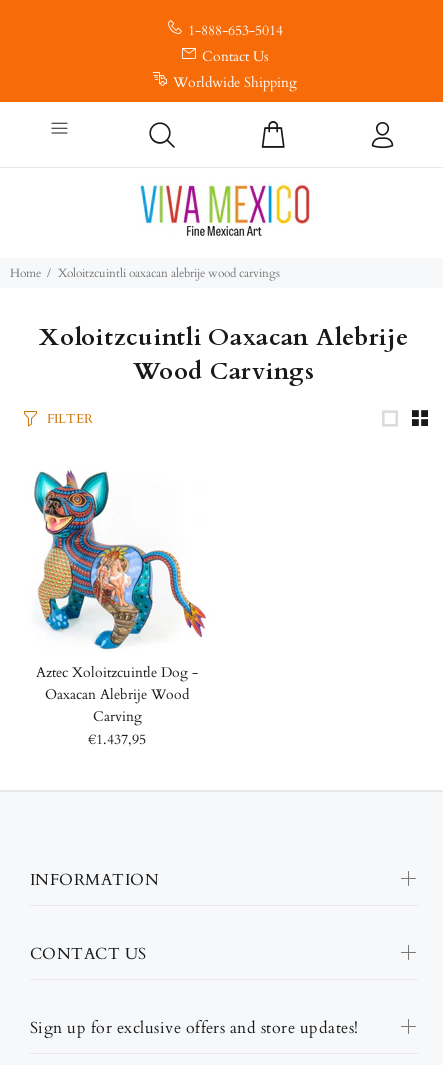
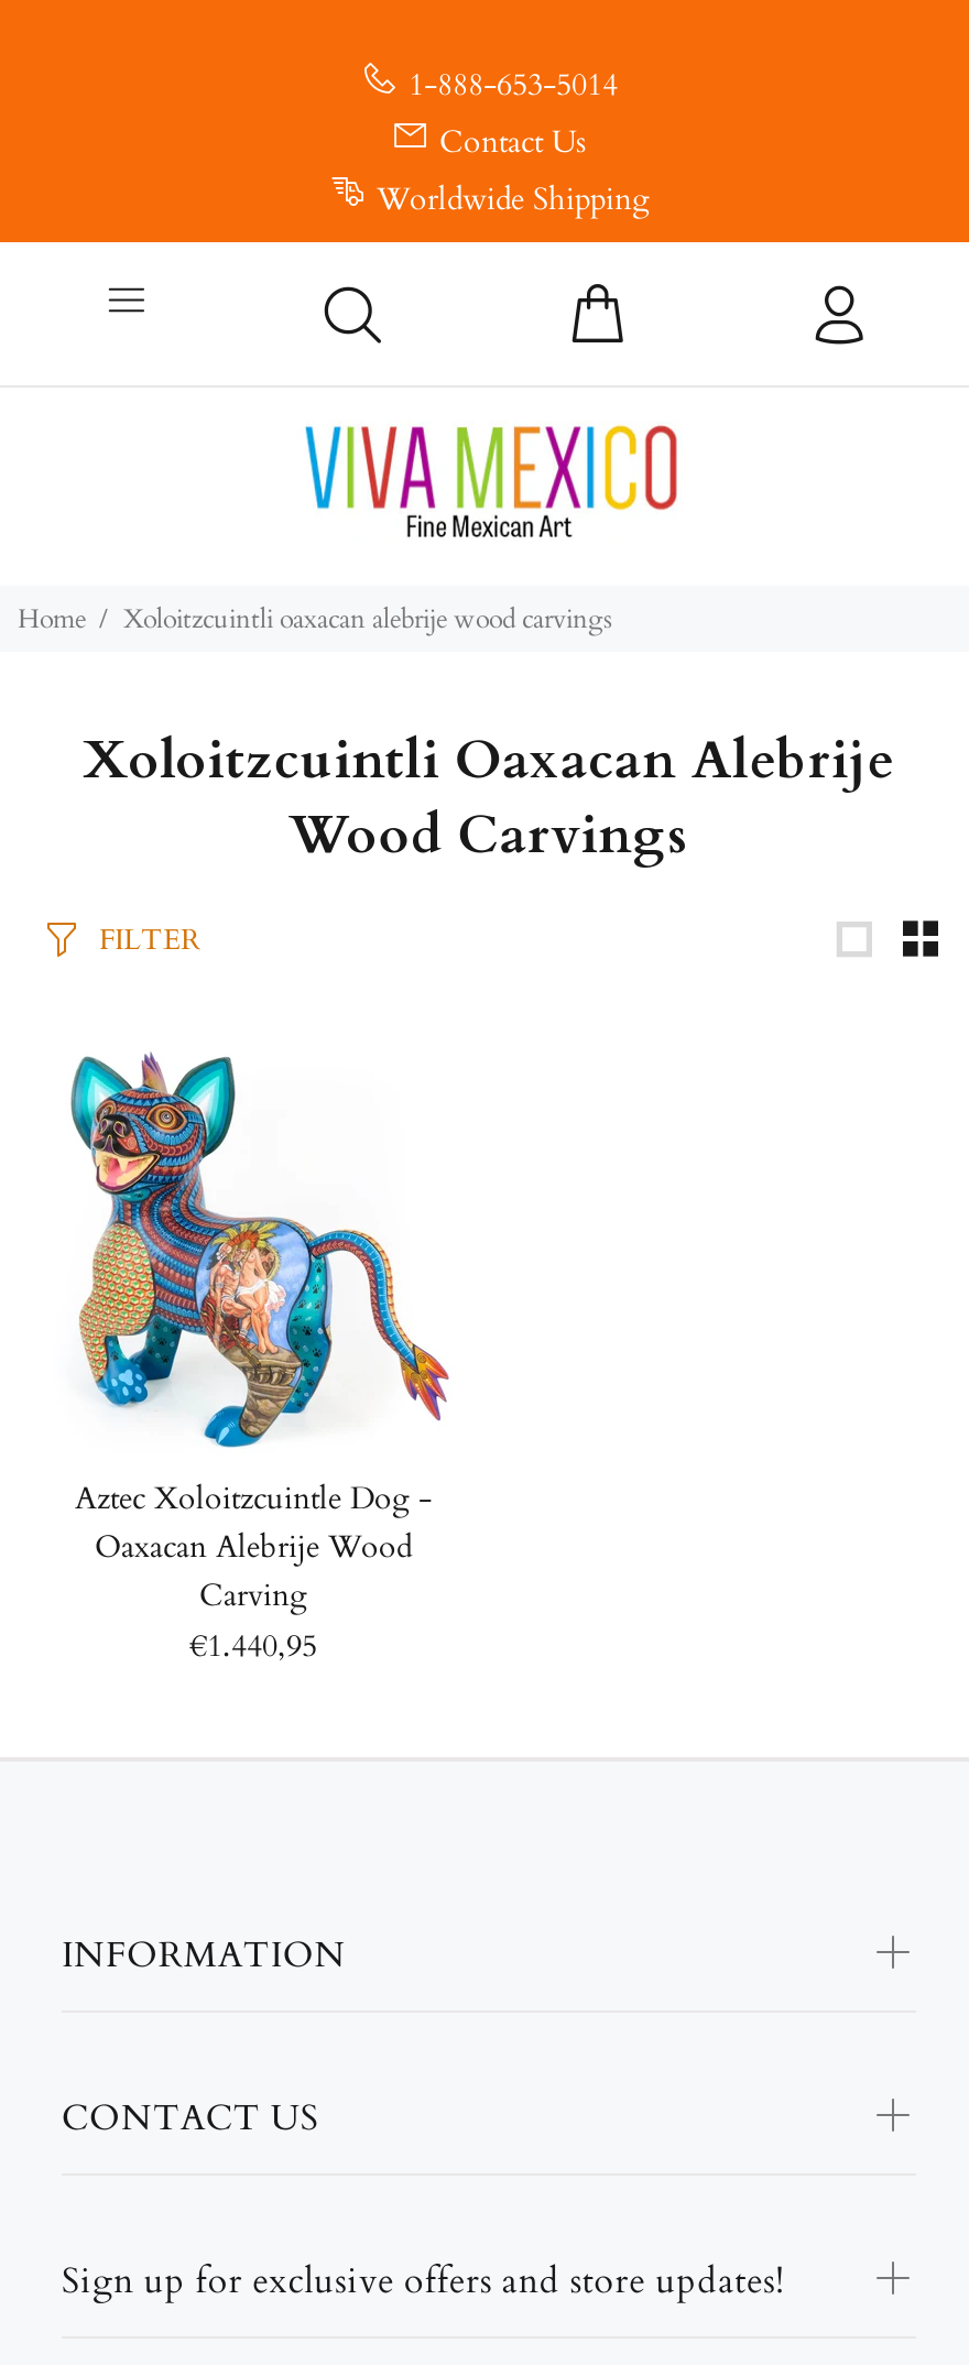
- €1.437,95
+ €1.440,95
